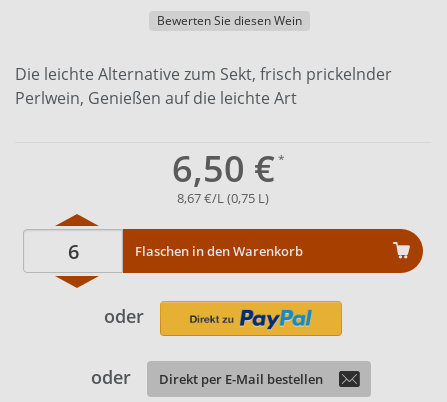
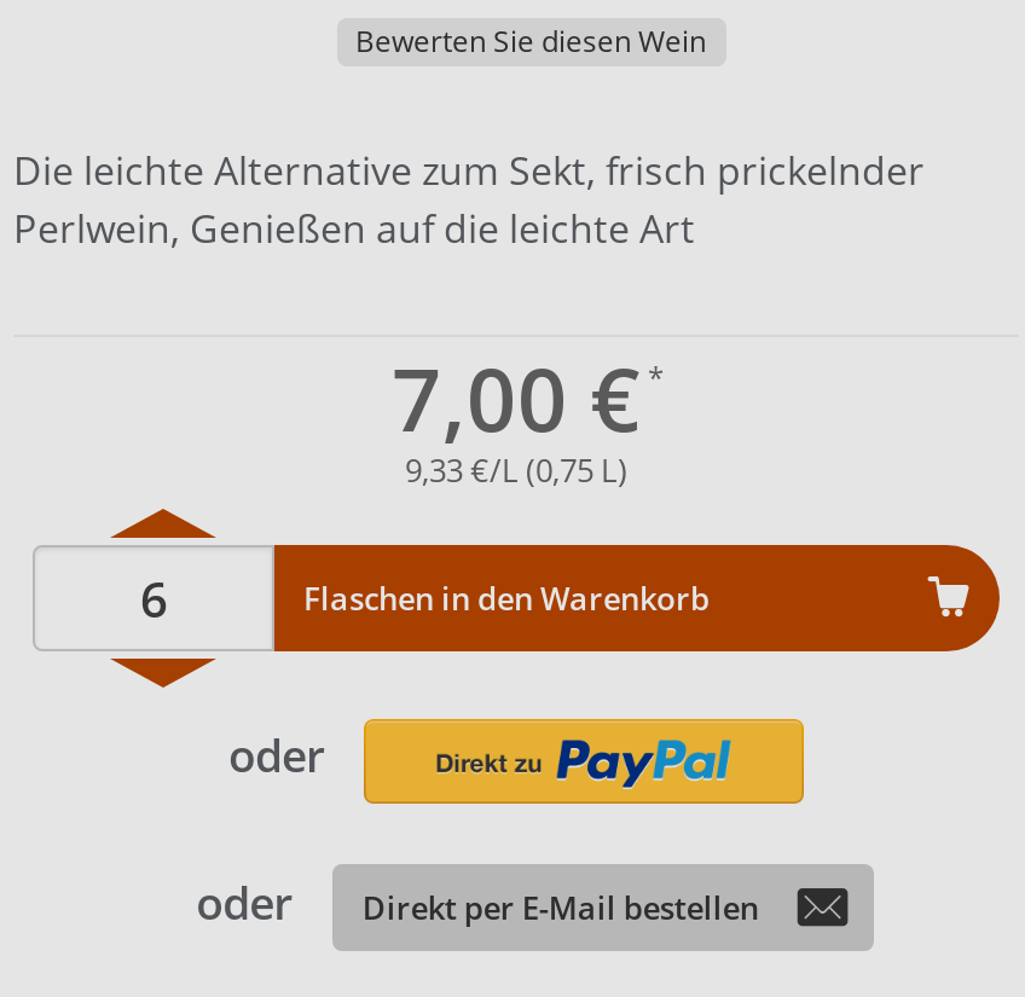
- 6,50 €
+ 7,00 €

- 8,67 €/L (0,75 L)
+ 9,33 €/L (0,75 L)
